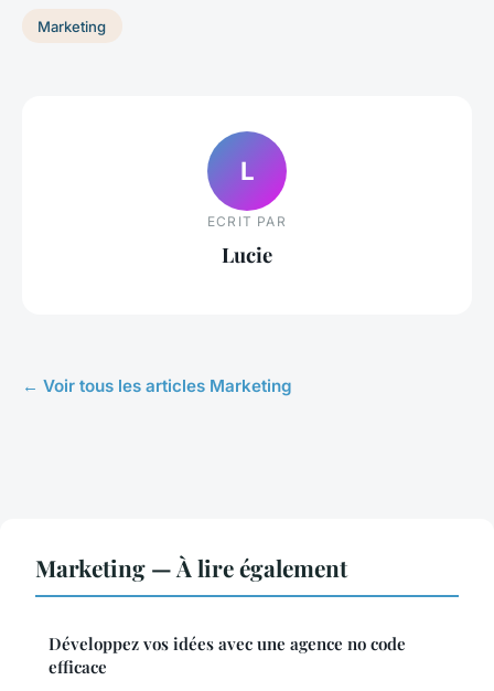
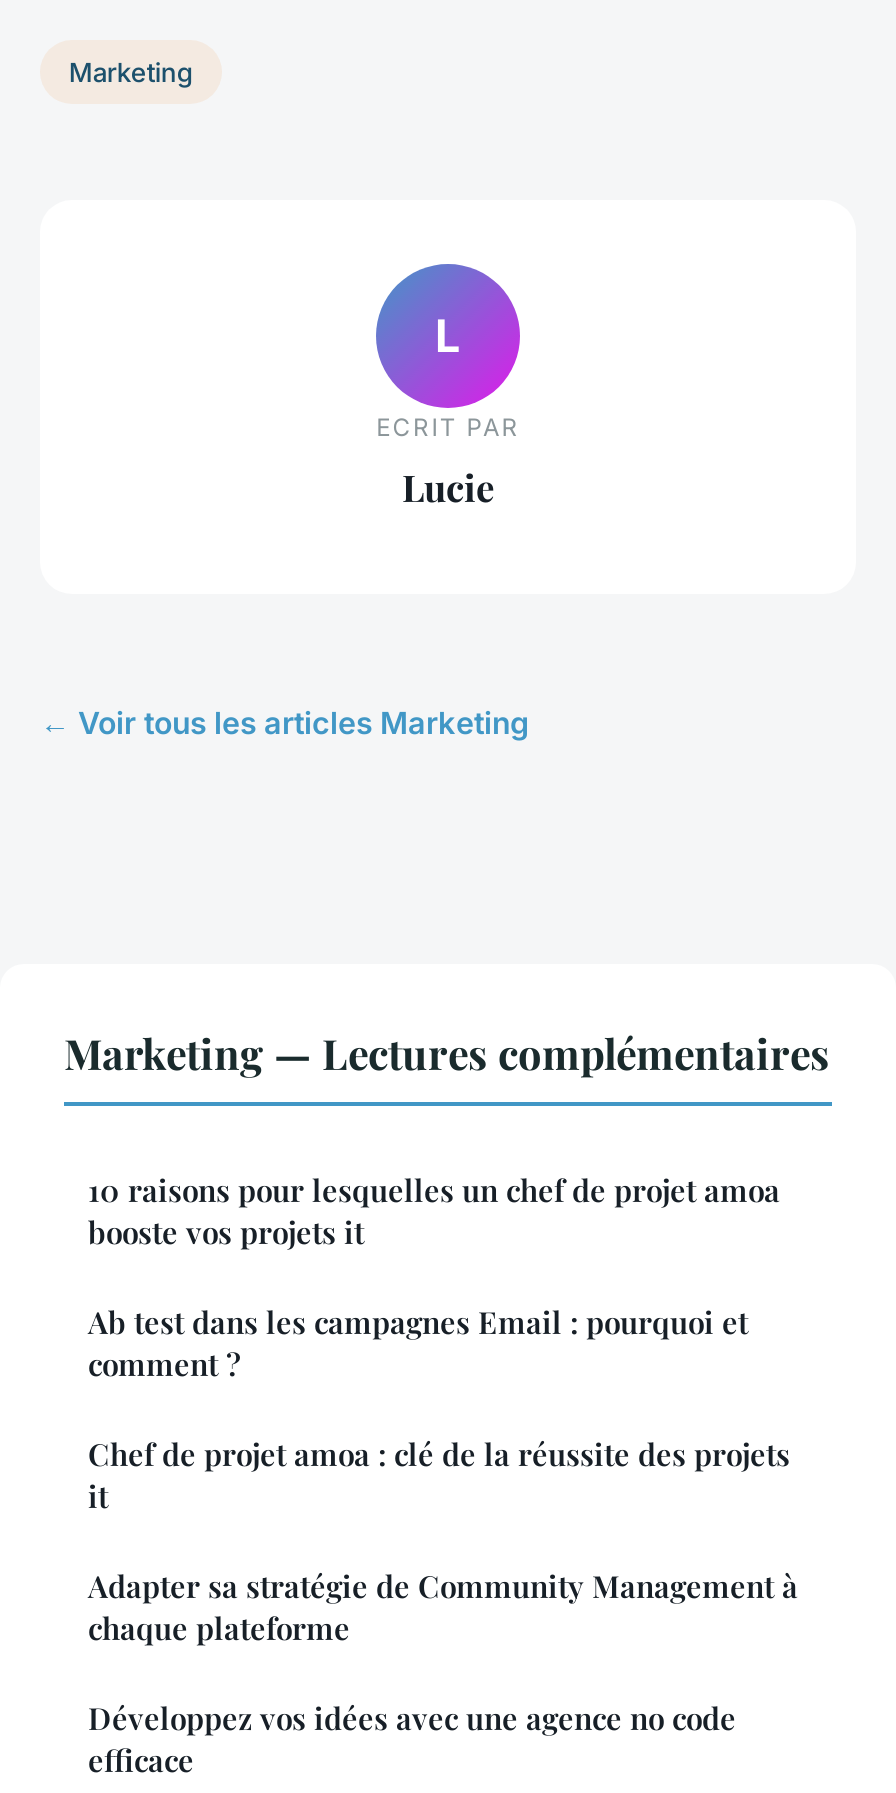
- Marketing — À lire également
+ Marketing — Lectures complémentaires
+ 10 raisons pour lesquelles un chef de projet amoa
+ booste vos projets it
+ Ab test dans les campagnes Email : pourquoi et
+ comment ?
+ Chef de projet amoa : clé de la réussite des projets
+ it
+ Adapter sa stratégie de Community Management à
+ chaque plateforme
